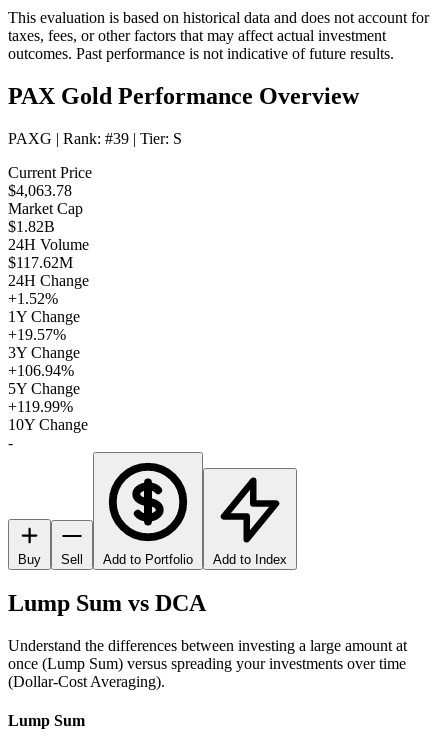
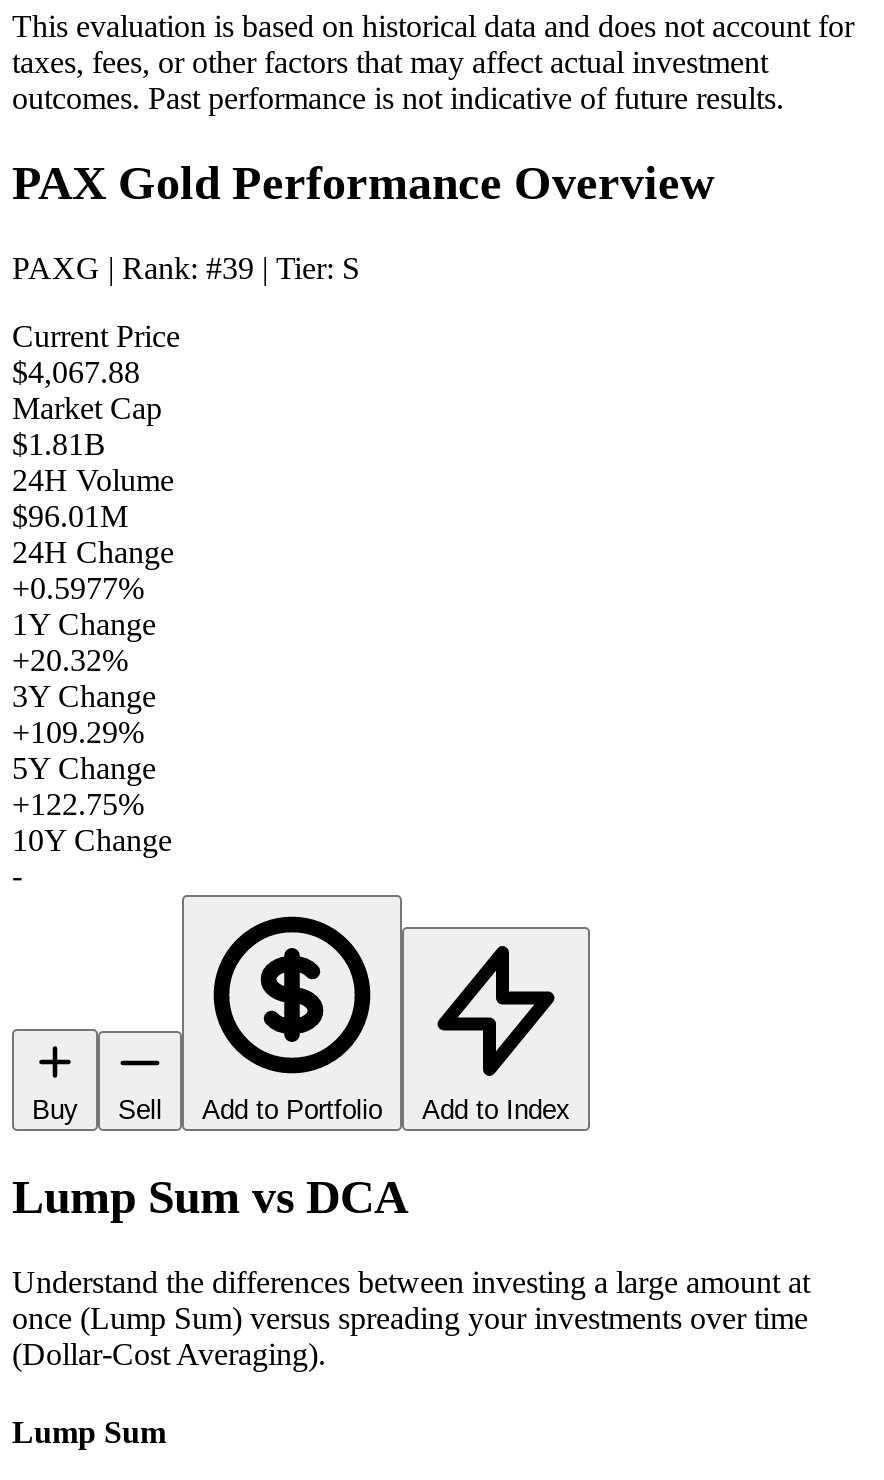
- $4,063.78
+ $4,067.88

- $1.82B
+ $1.81B

- $117.62M
+ $96.01M

- +1.52%
+ +0.5977%

- +19.57%
+ +20.32%

- +106.94%
+ +109.29%

- +119.99%
+ +122.75%
